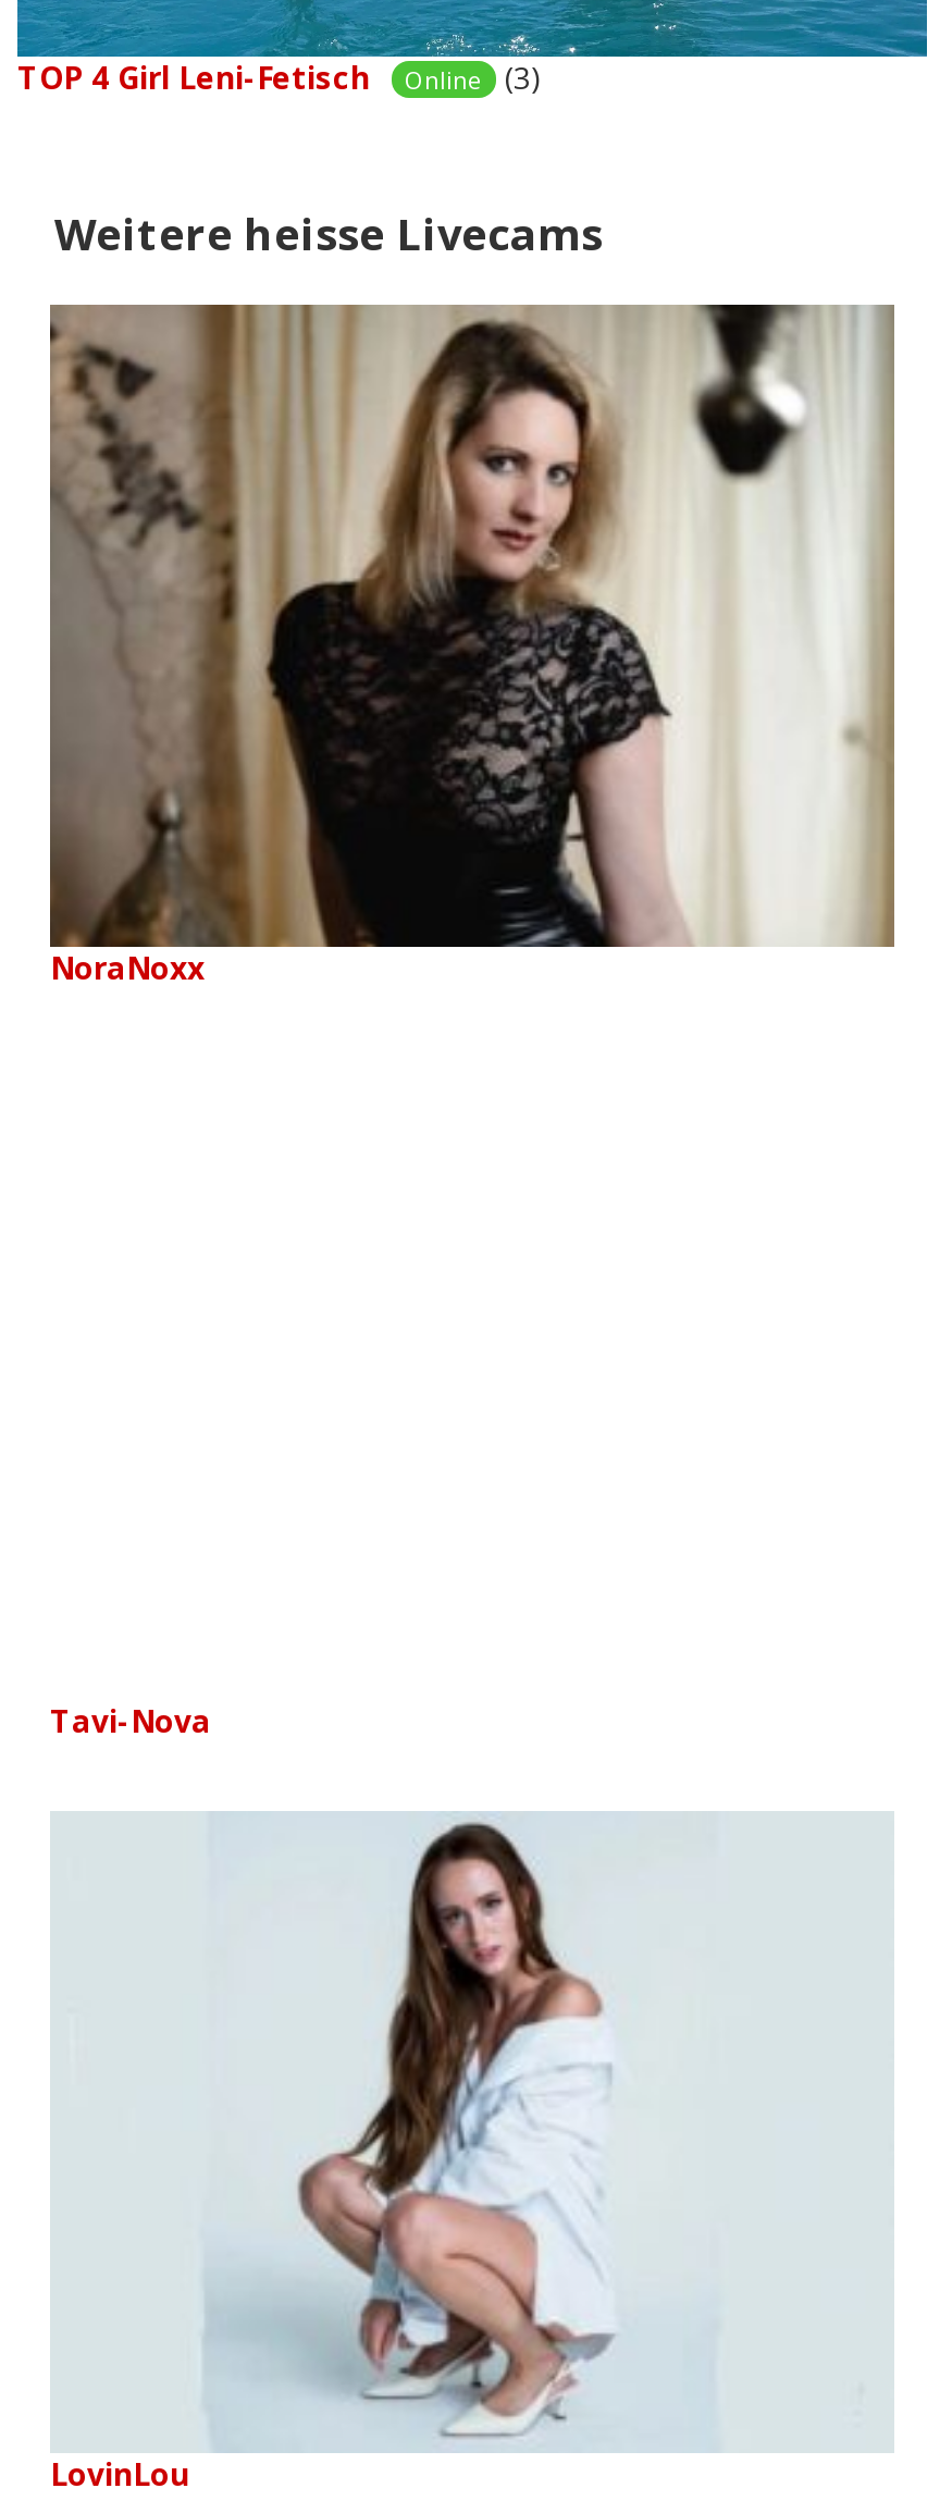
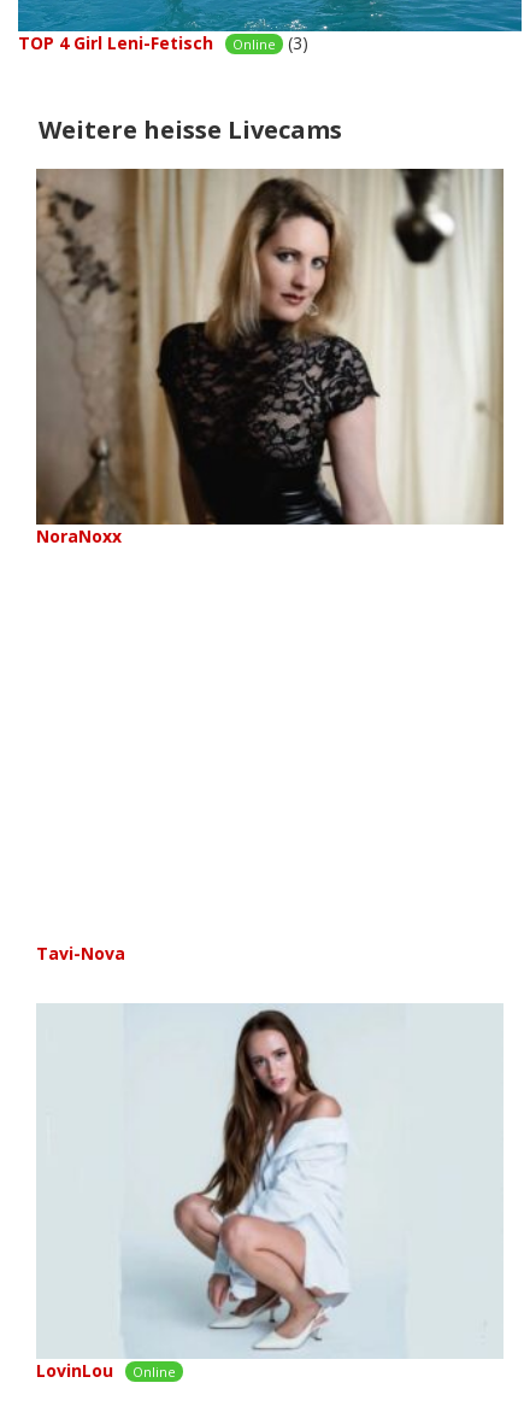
+ Online
